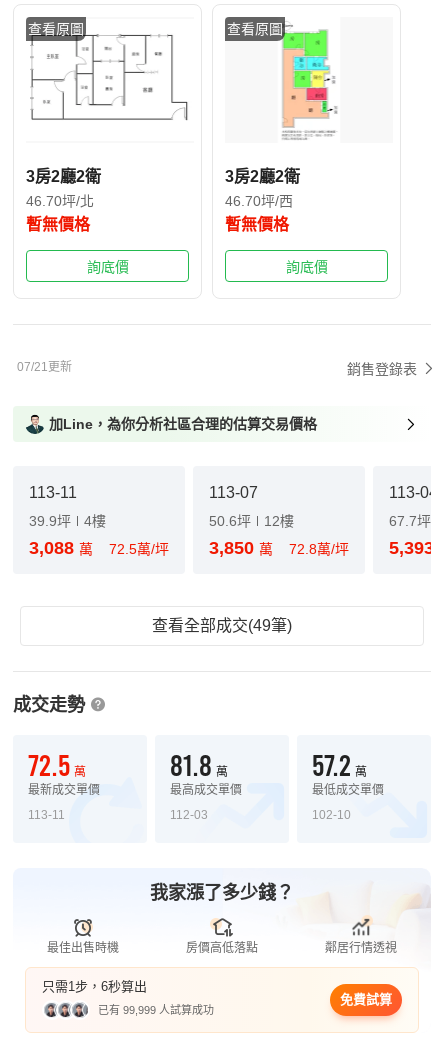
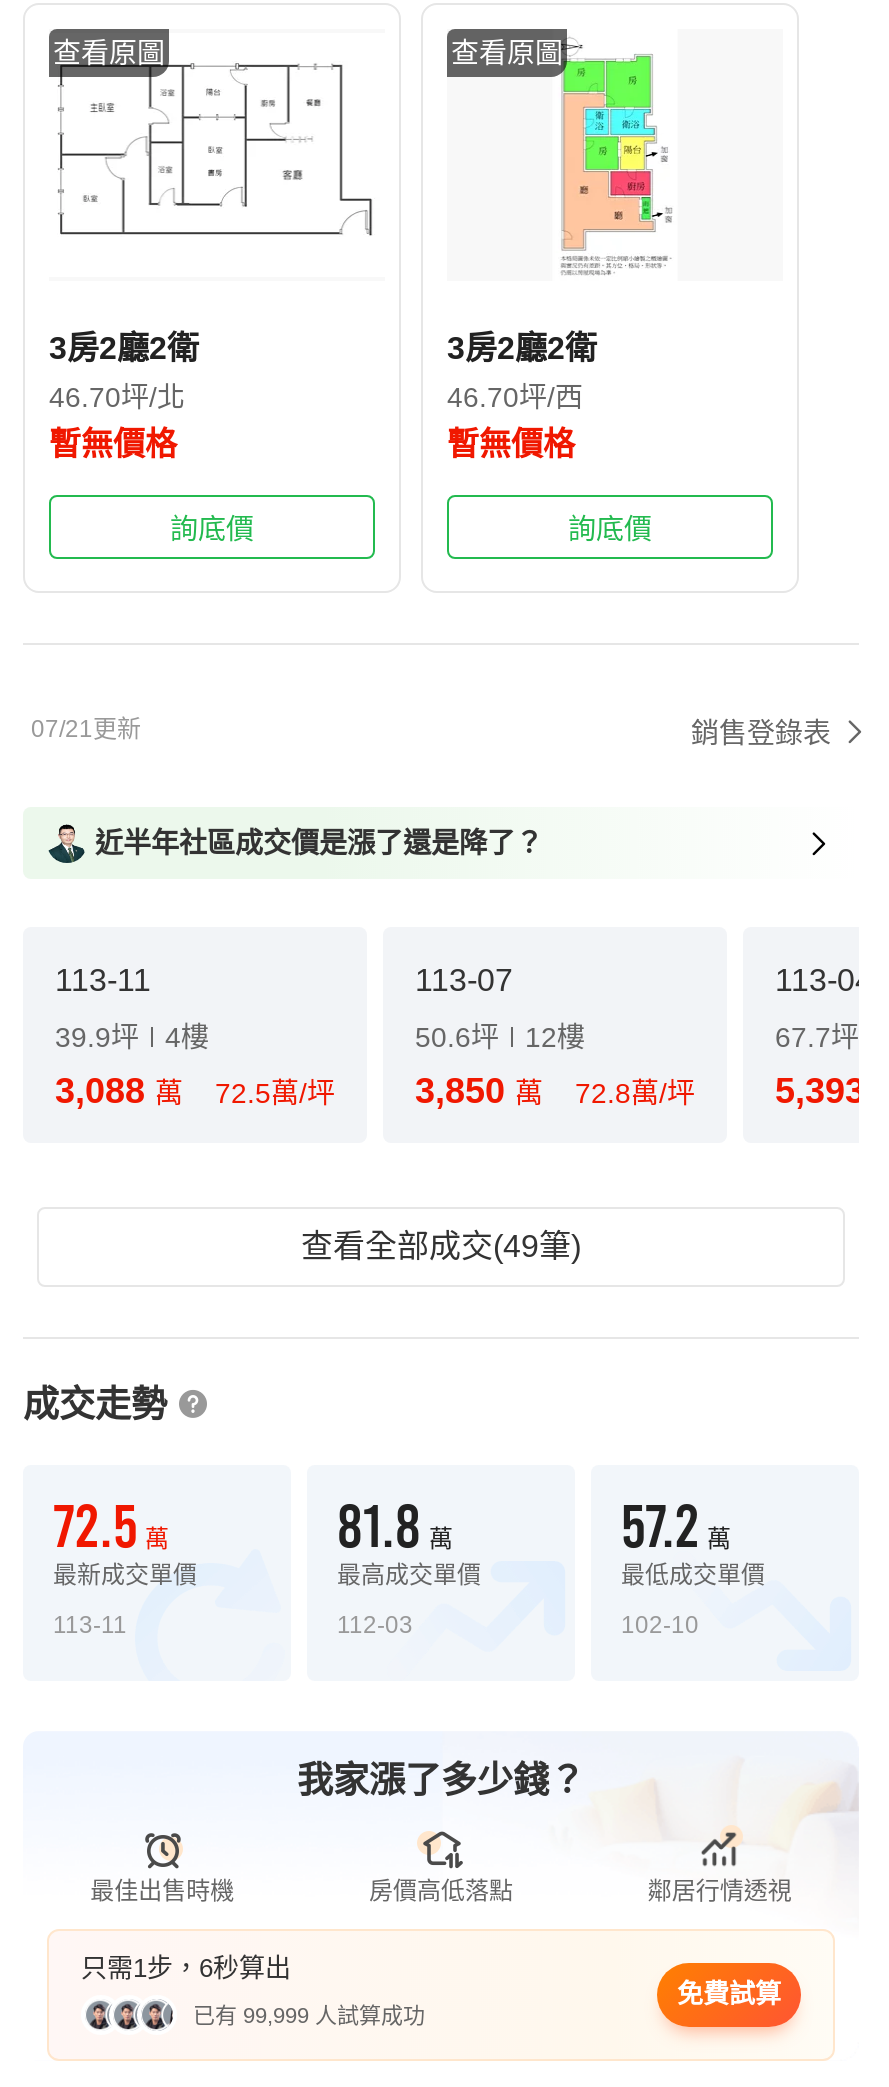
- 加Line，為你分析社區合理的估算交易價格
+ 近半年社區成交價是漲了還是降了？
